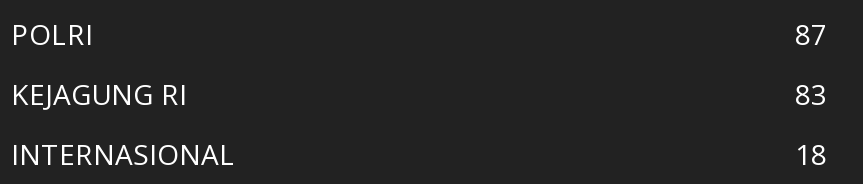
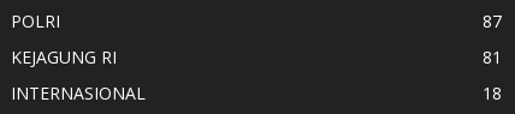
- 83
+ 81
